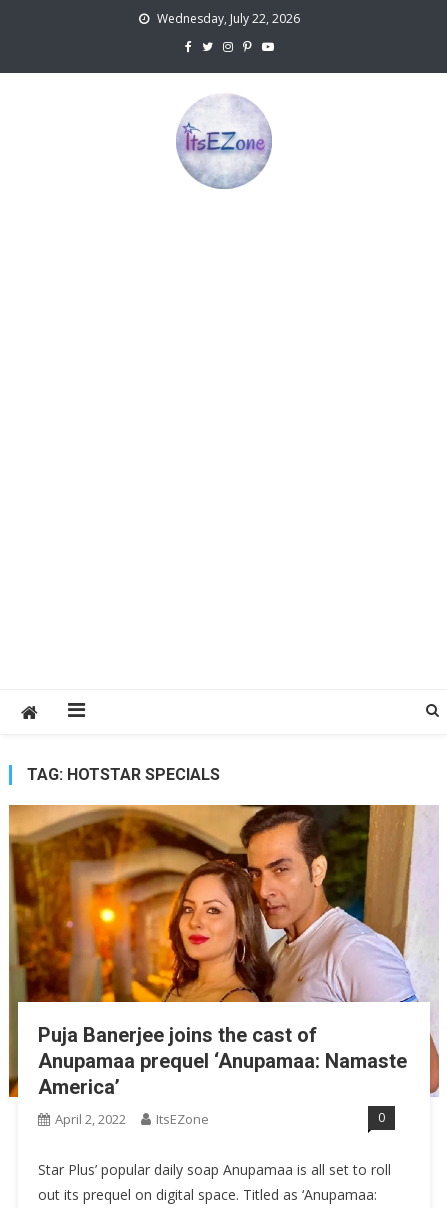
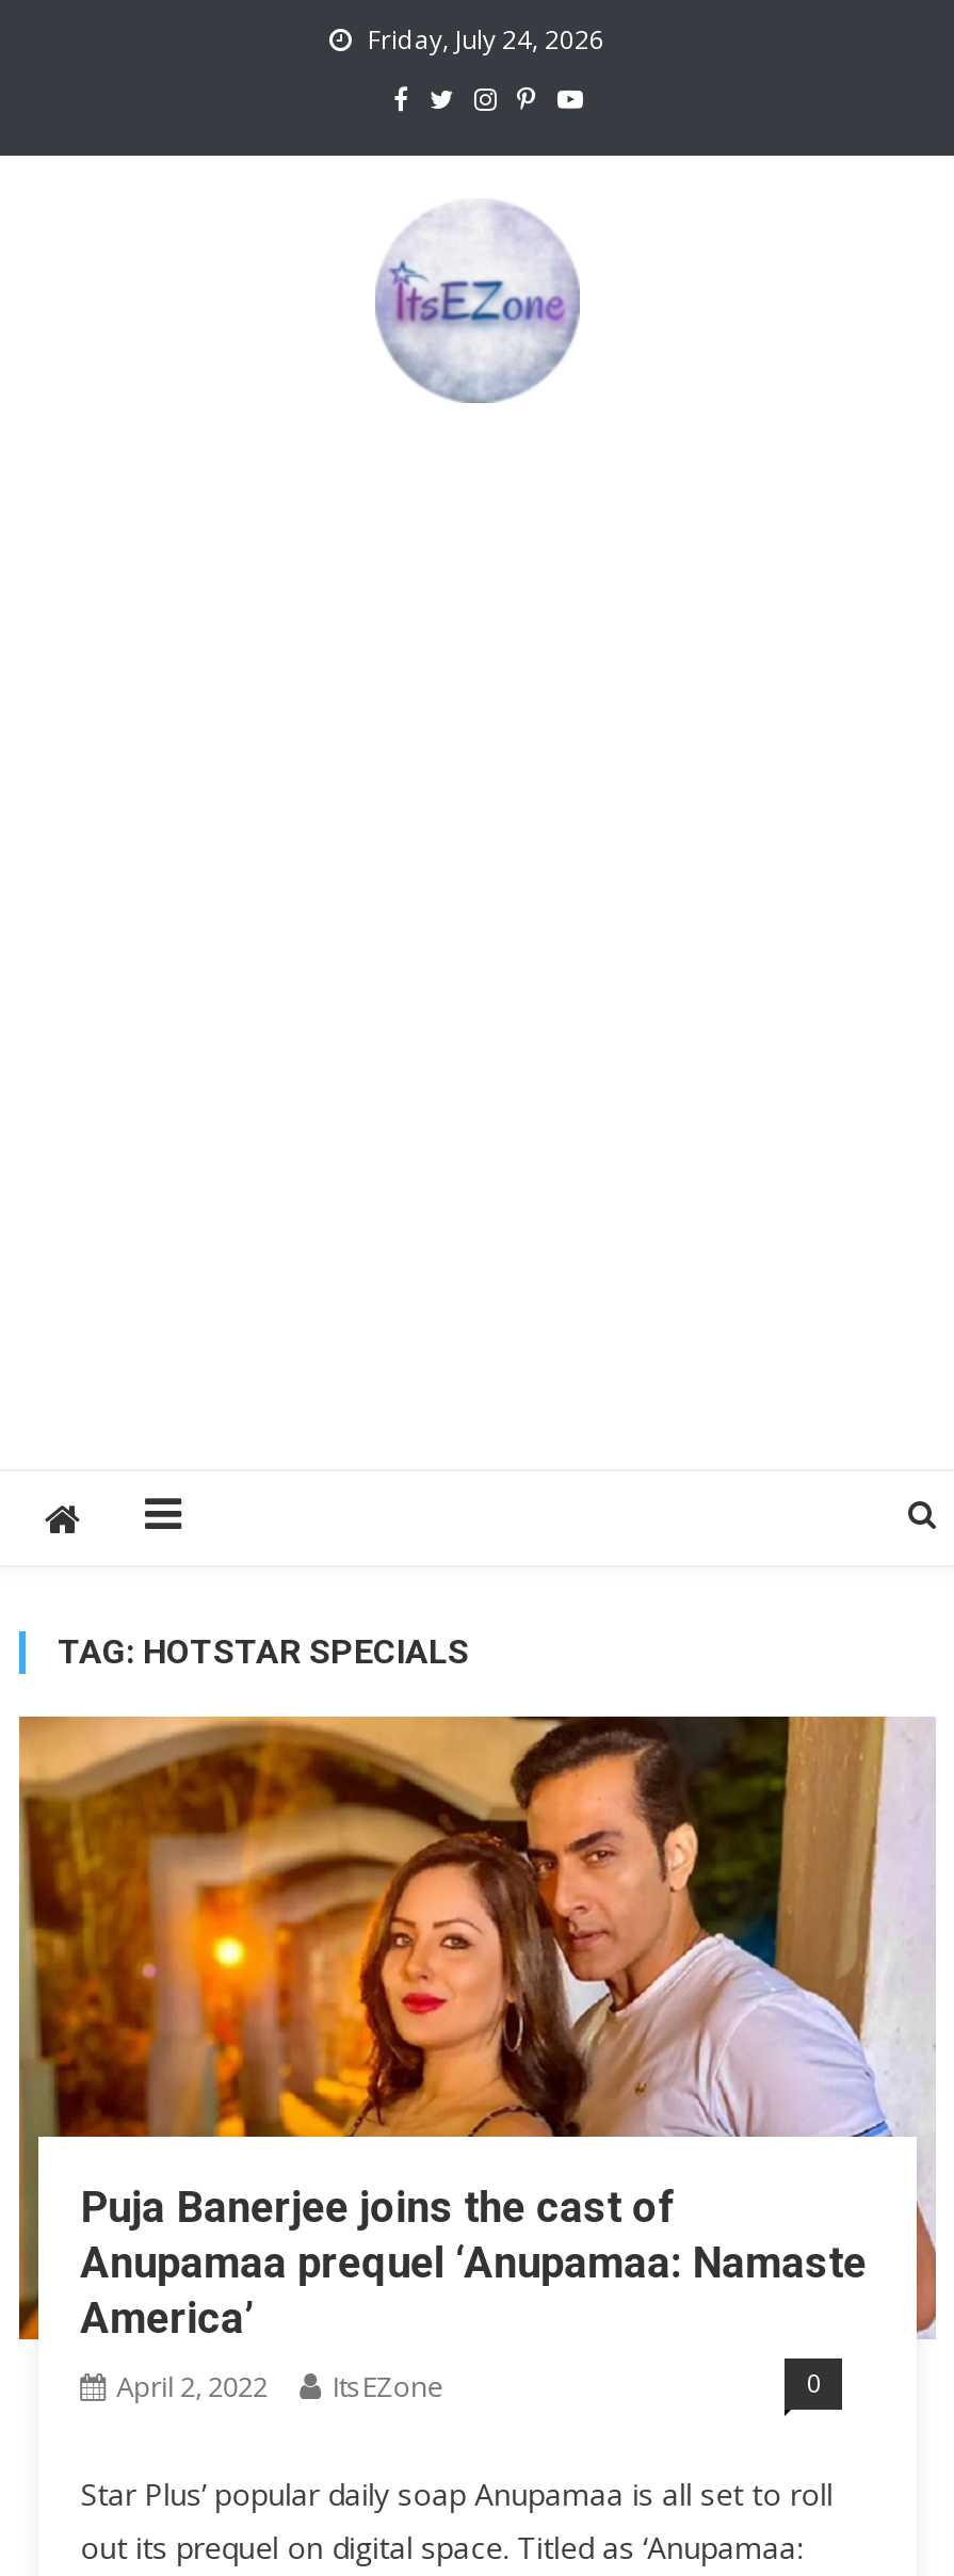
- Wednesday, July 22, 2026
+ Friday, July 24, 2026
